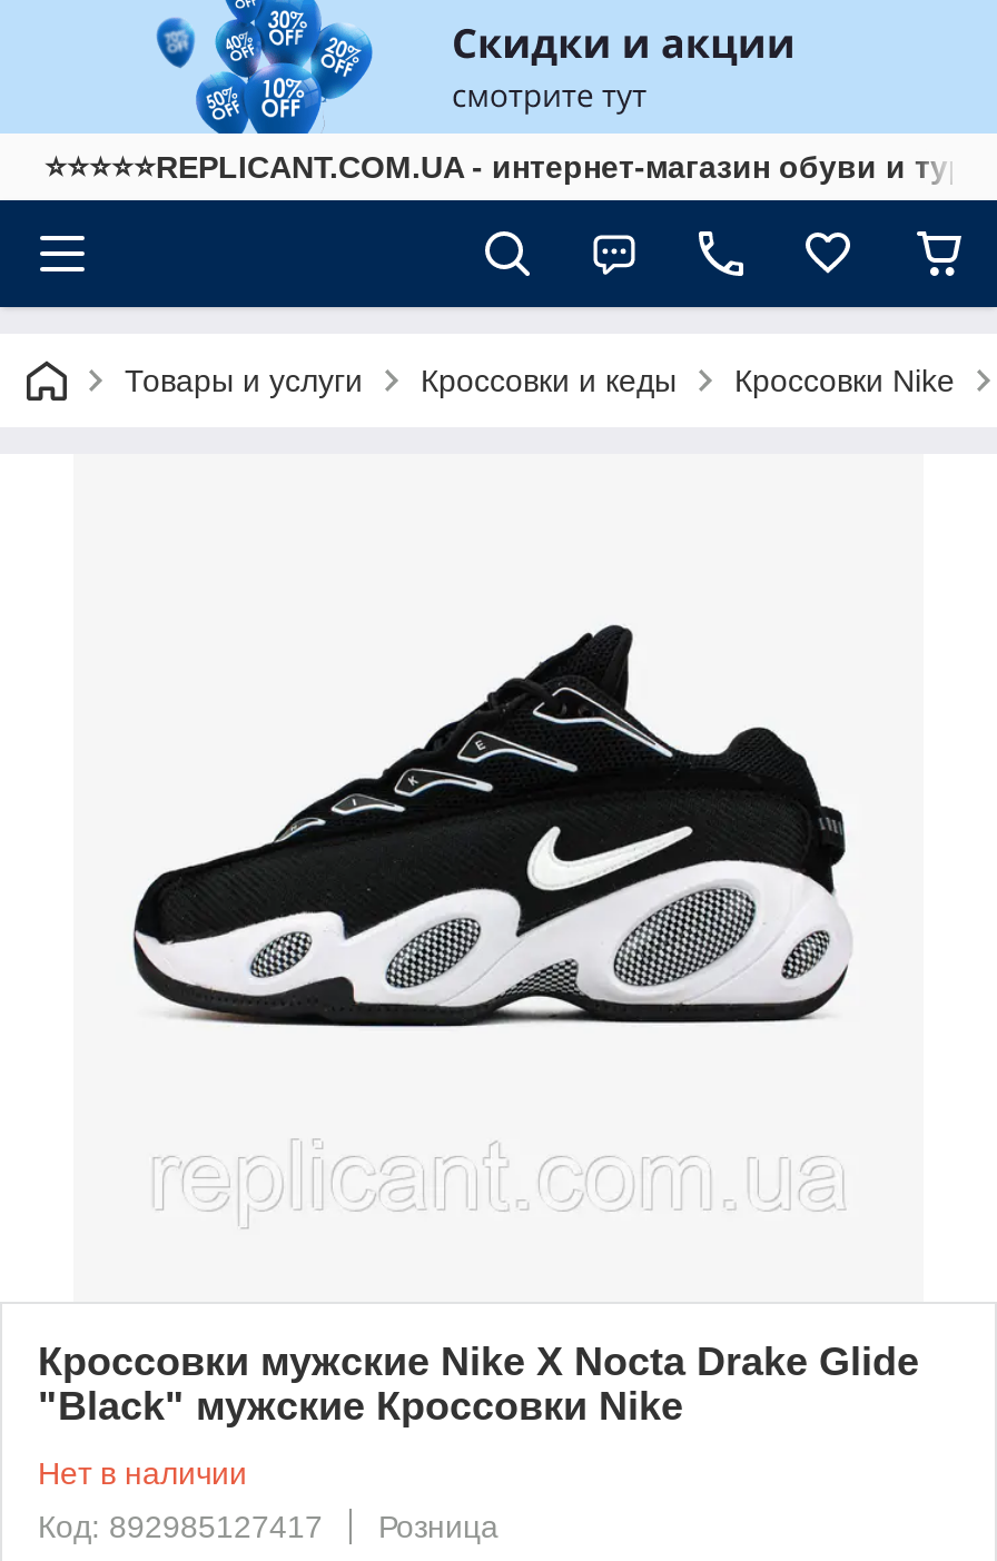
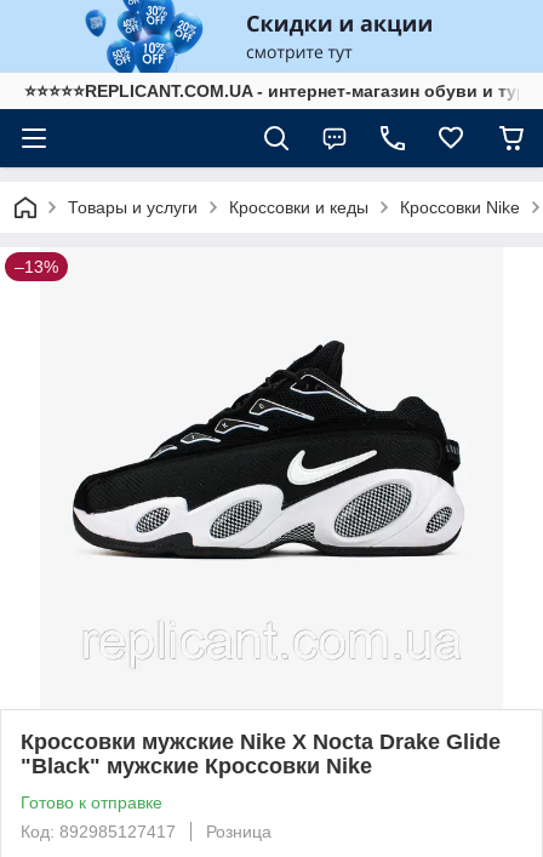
+ –13%

- Нет в наличии
+ Готово к отправке
